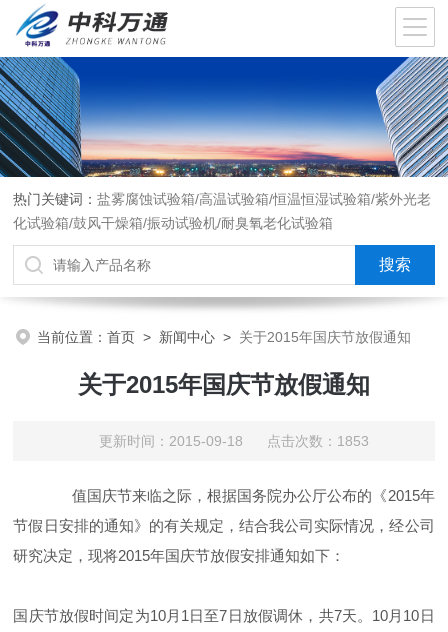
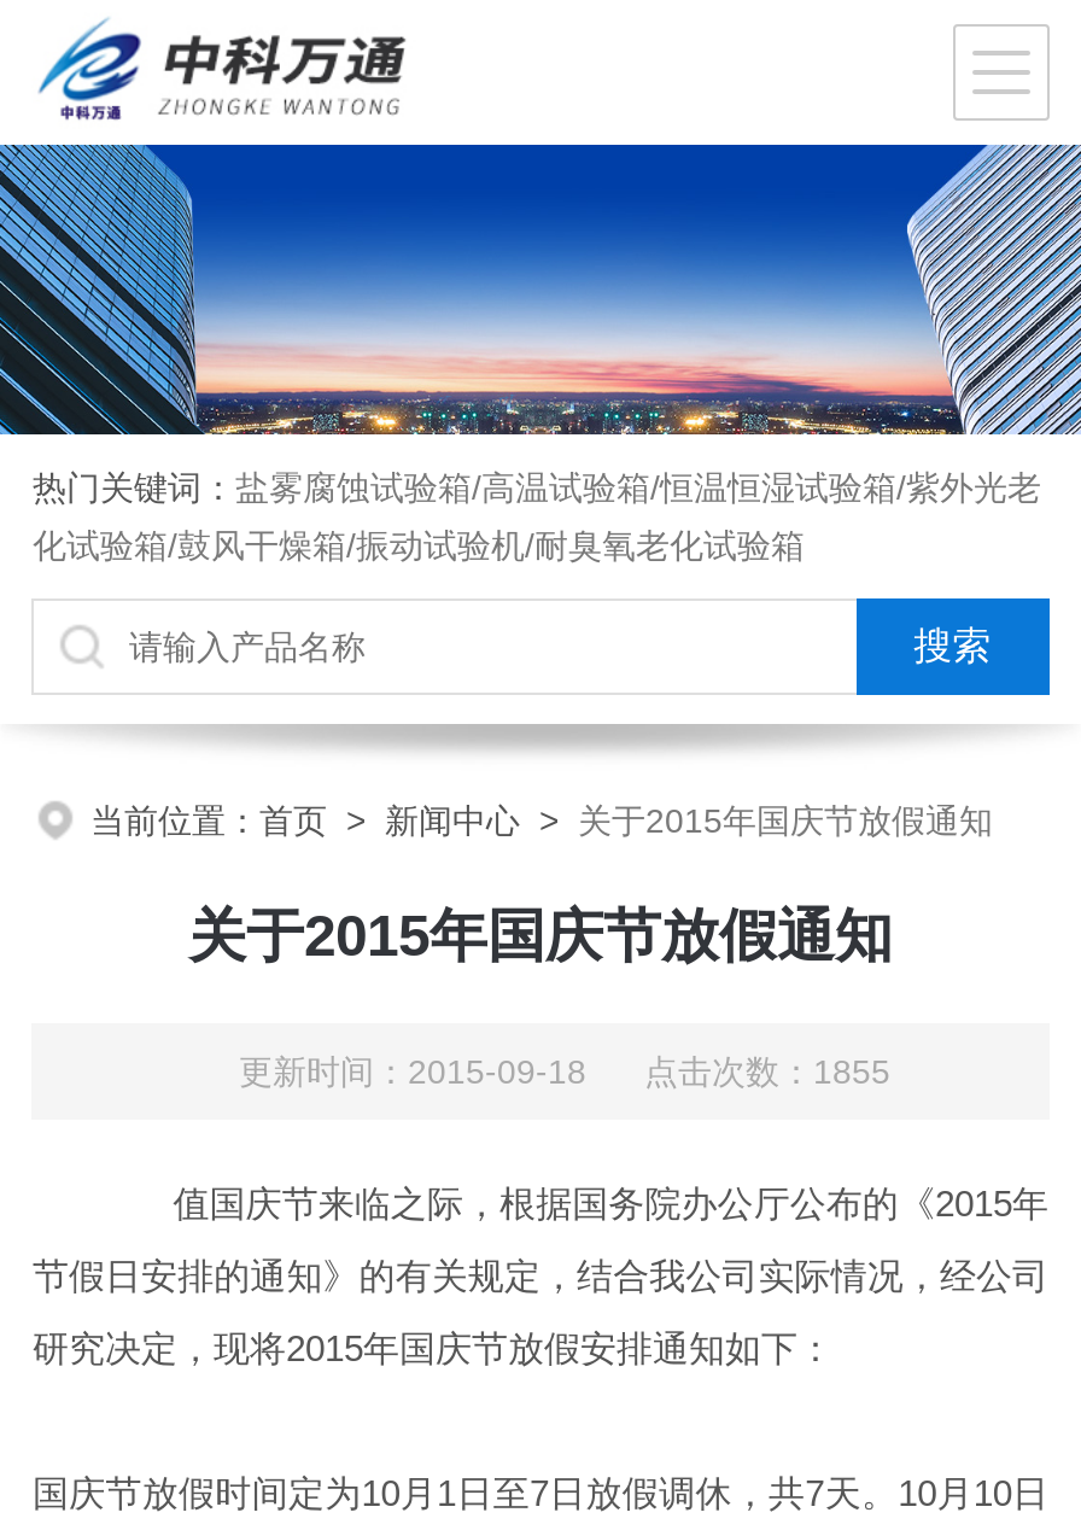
- 更新时间：2015-09-18 点击次数：1853
+ 更新时间：2015-09-18 点击次数：1855
